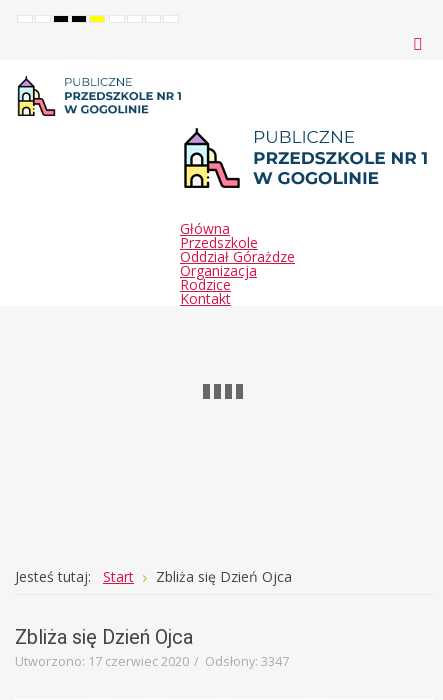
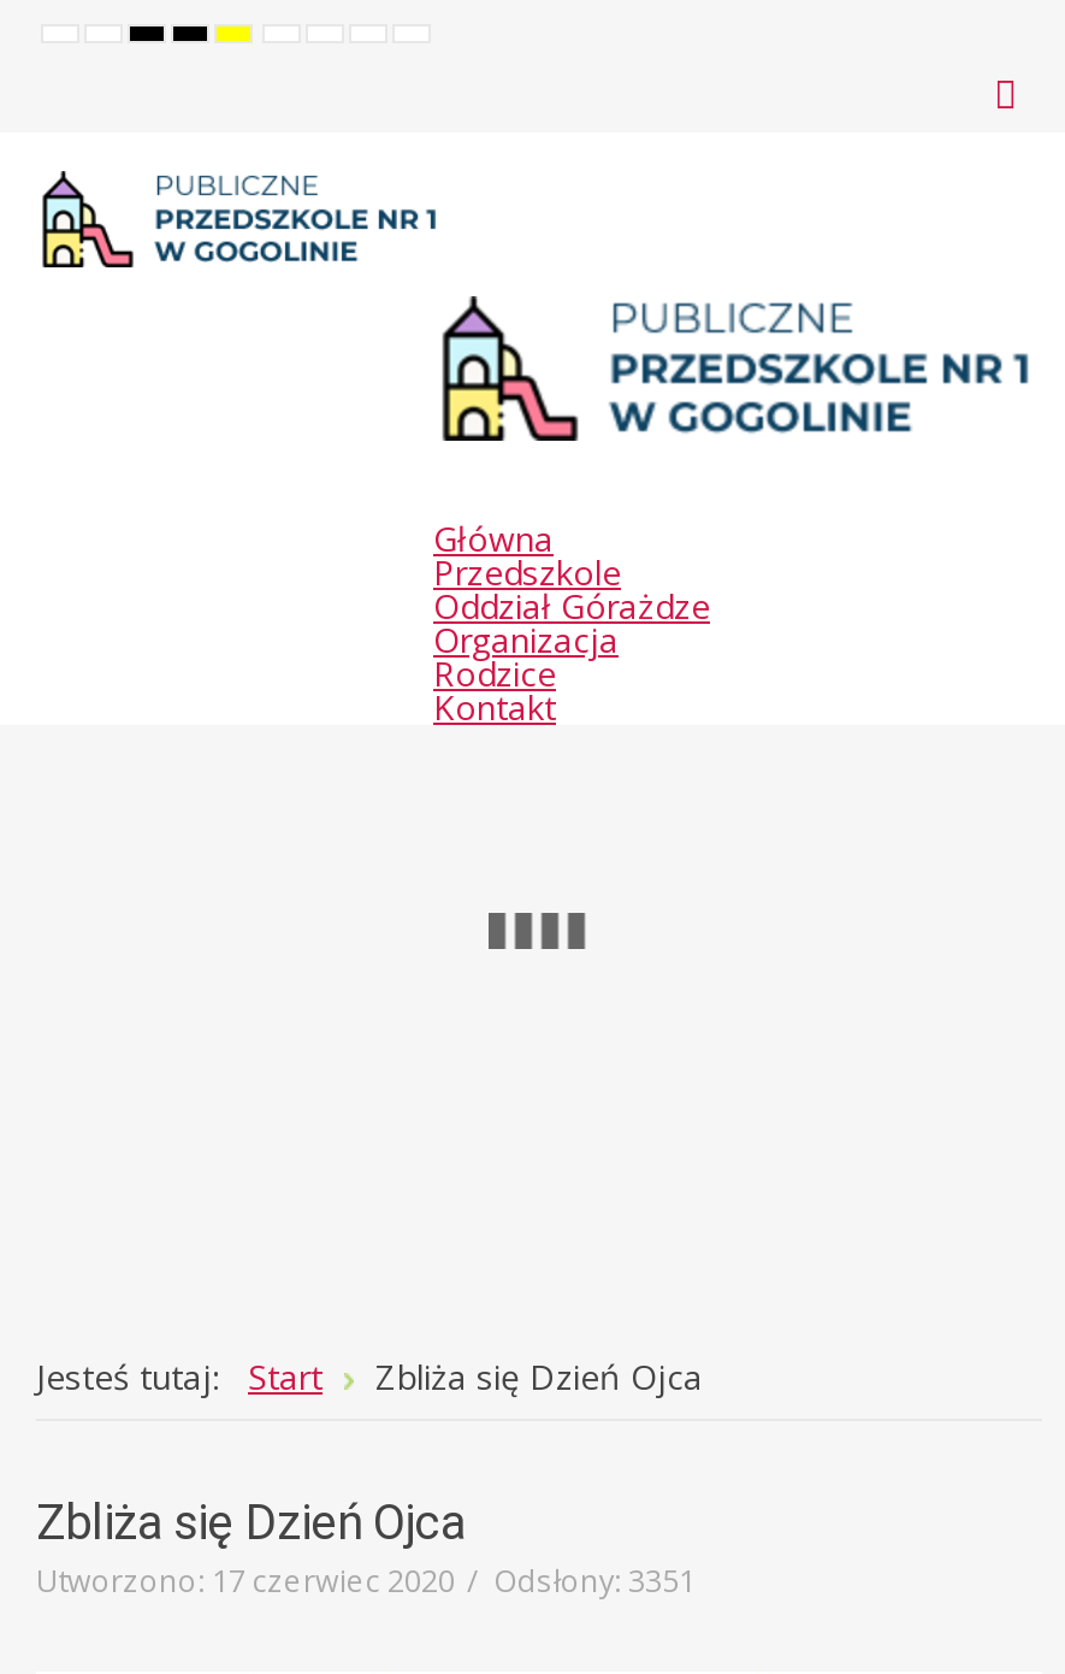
- Utworzono: 17 czerwiec 2020 Odsłony: 3347
+ Utworzono: 17 czerwiec 2020 Odsłony: 3351
